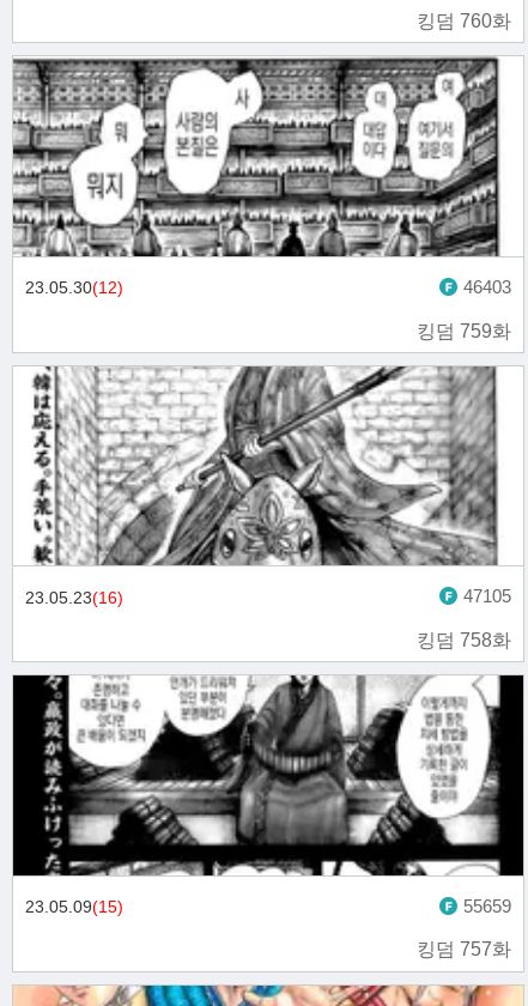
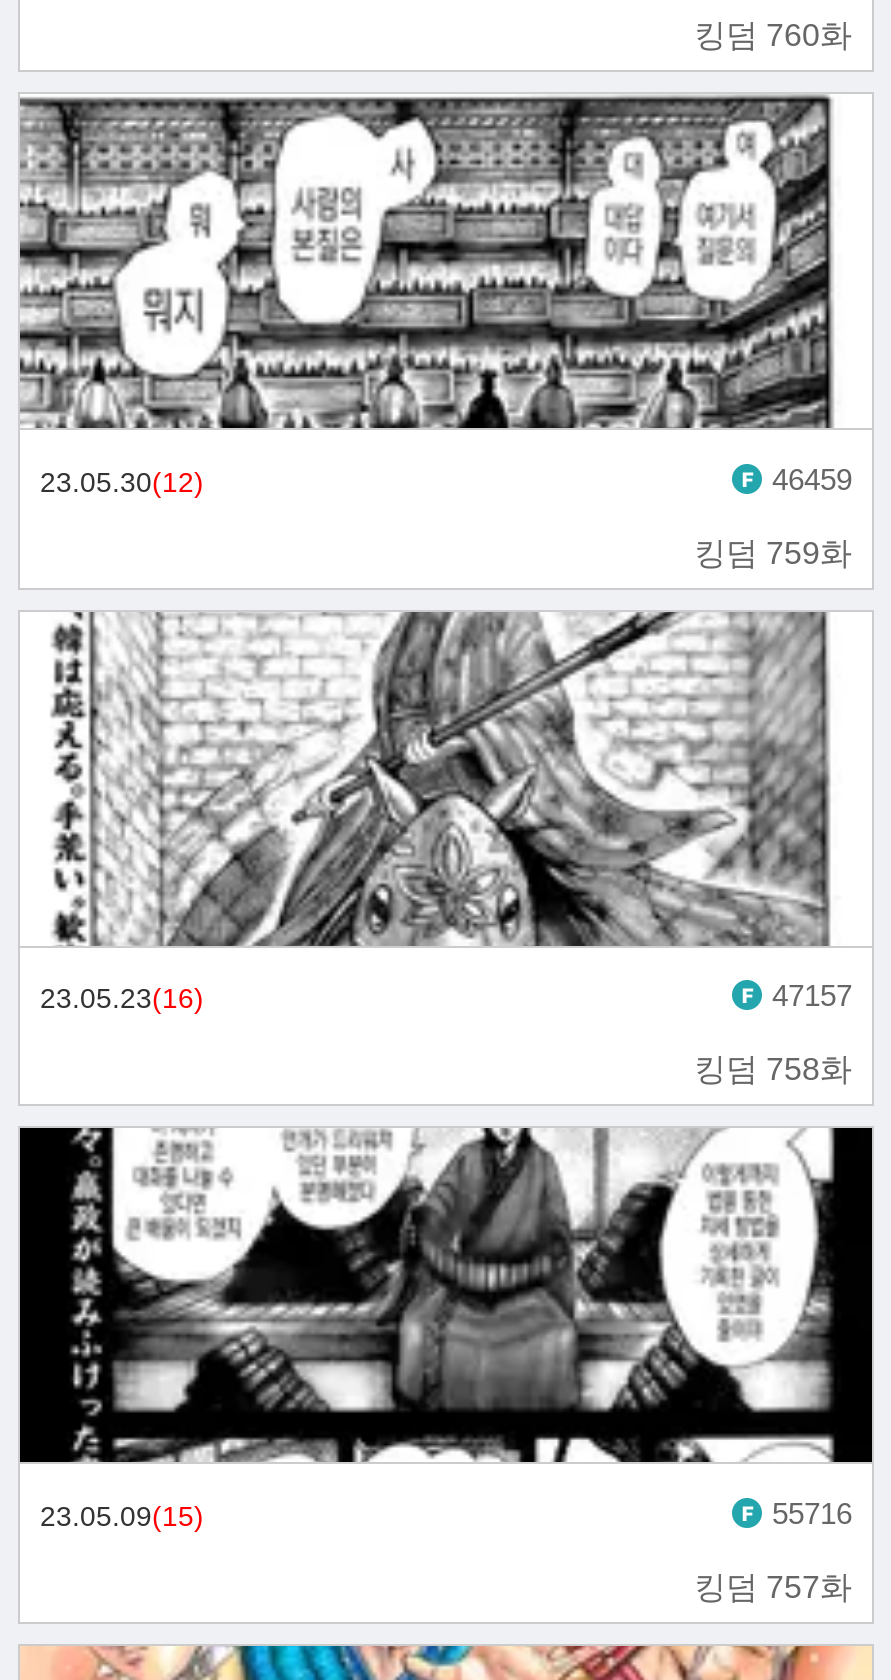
- 46403
+ 46459

- 47105
+ 47157

- 55659
+ 55716
